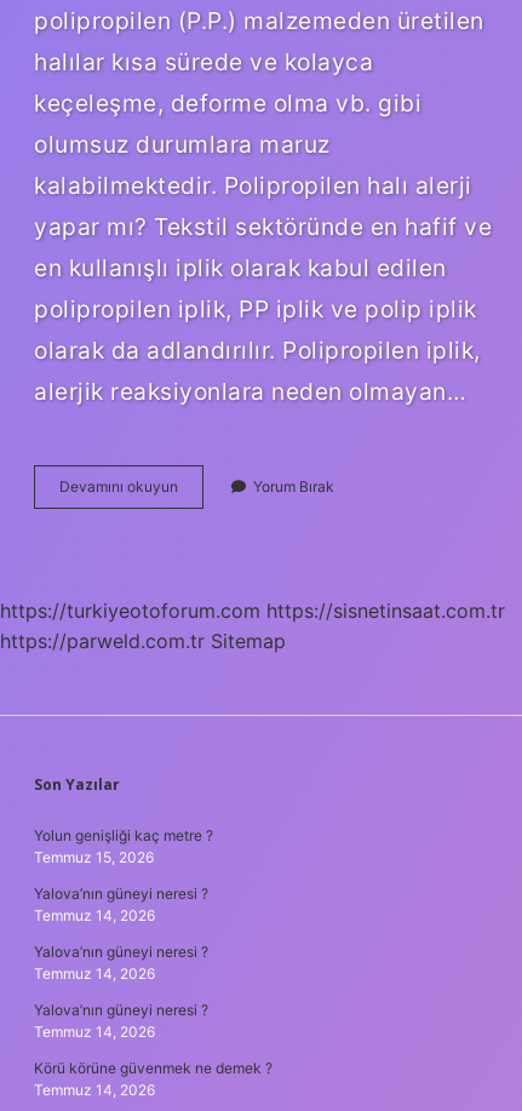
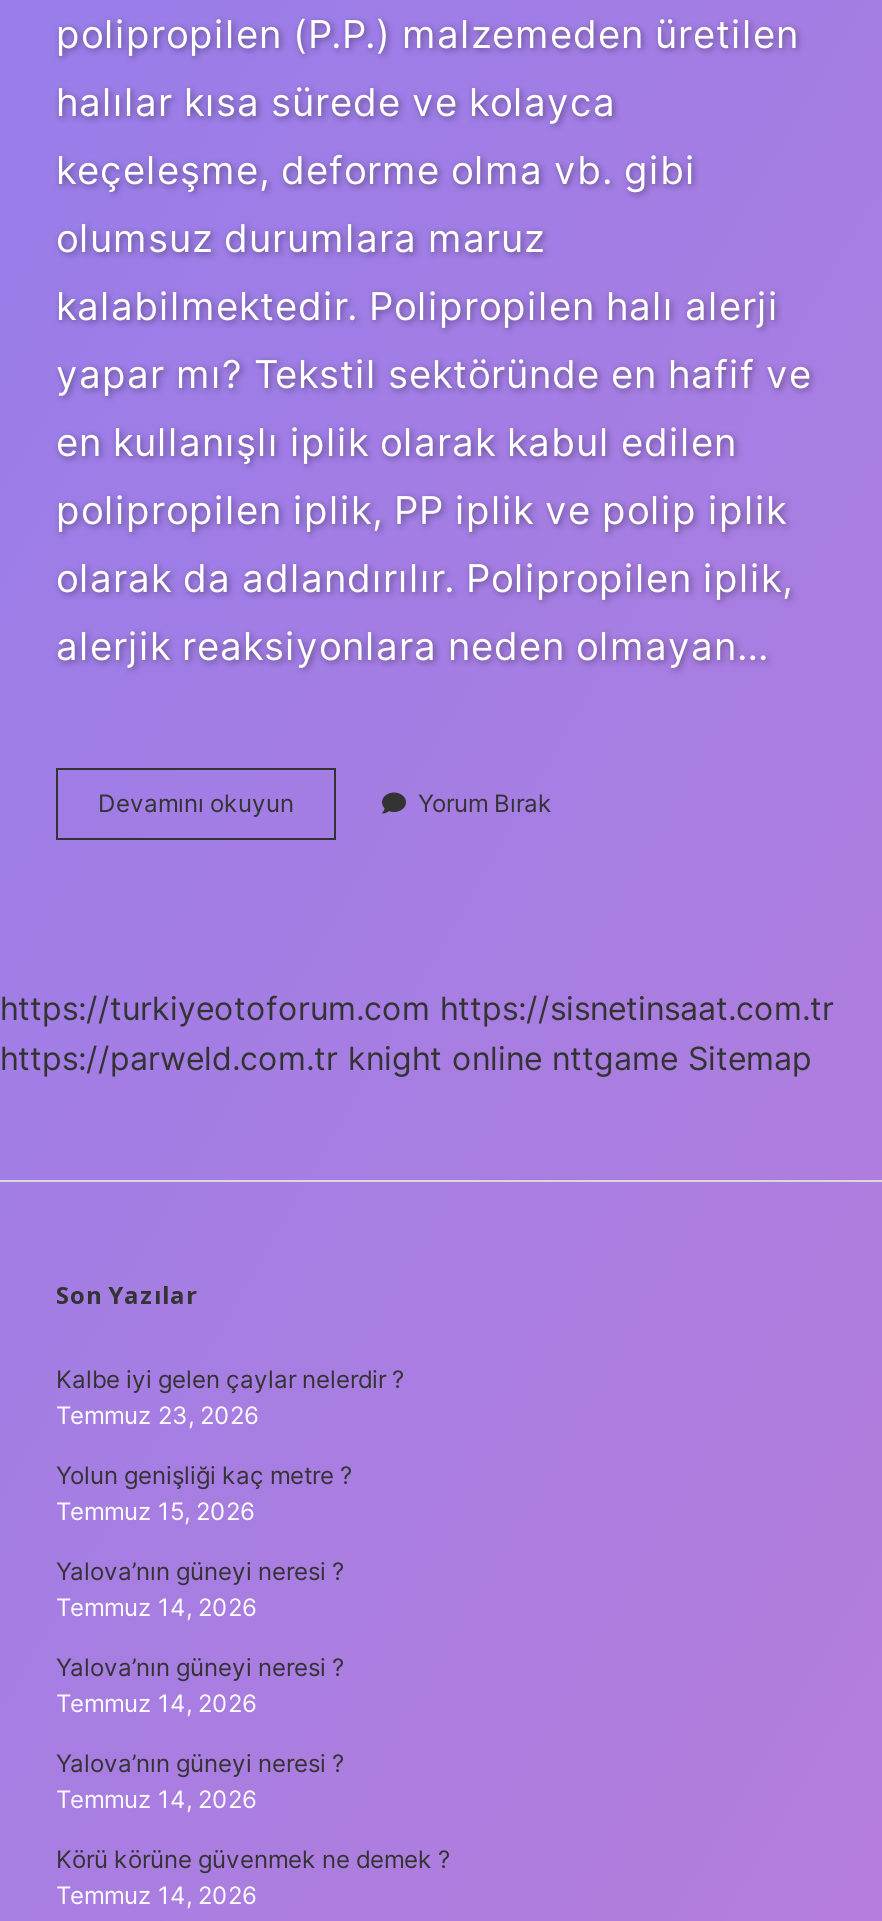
- https://parweld.com.tr Sitemap
+ https://parweld.com.tr knight online nttgame Sitemap

+ Kalbe iyi gelen çaylar nelerdir ?
+ Temmuz 23, 2026
